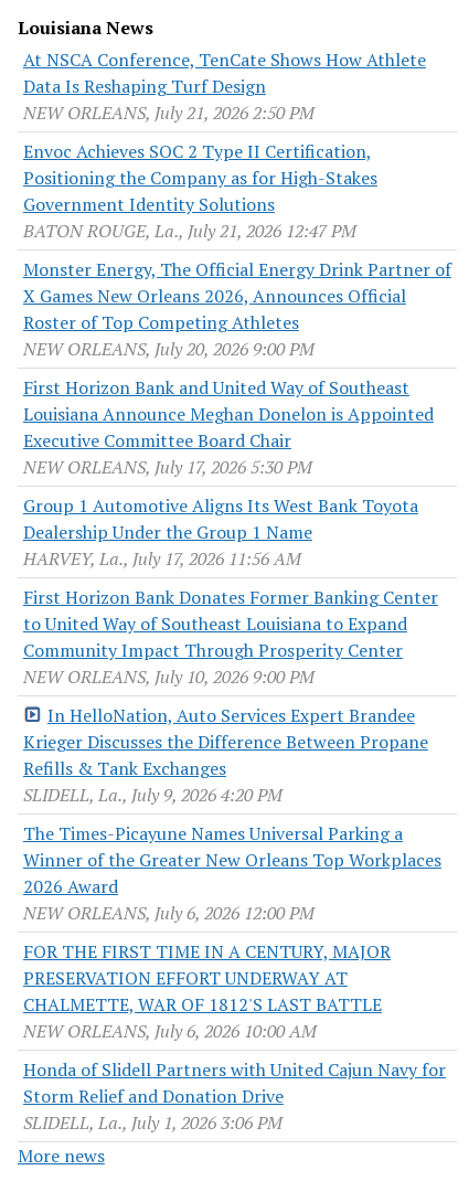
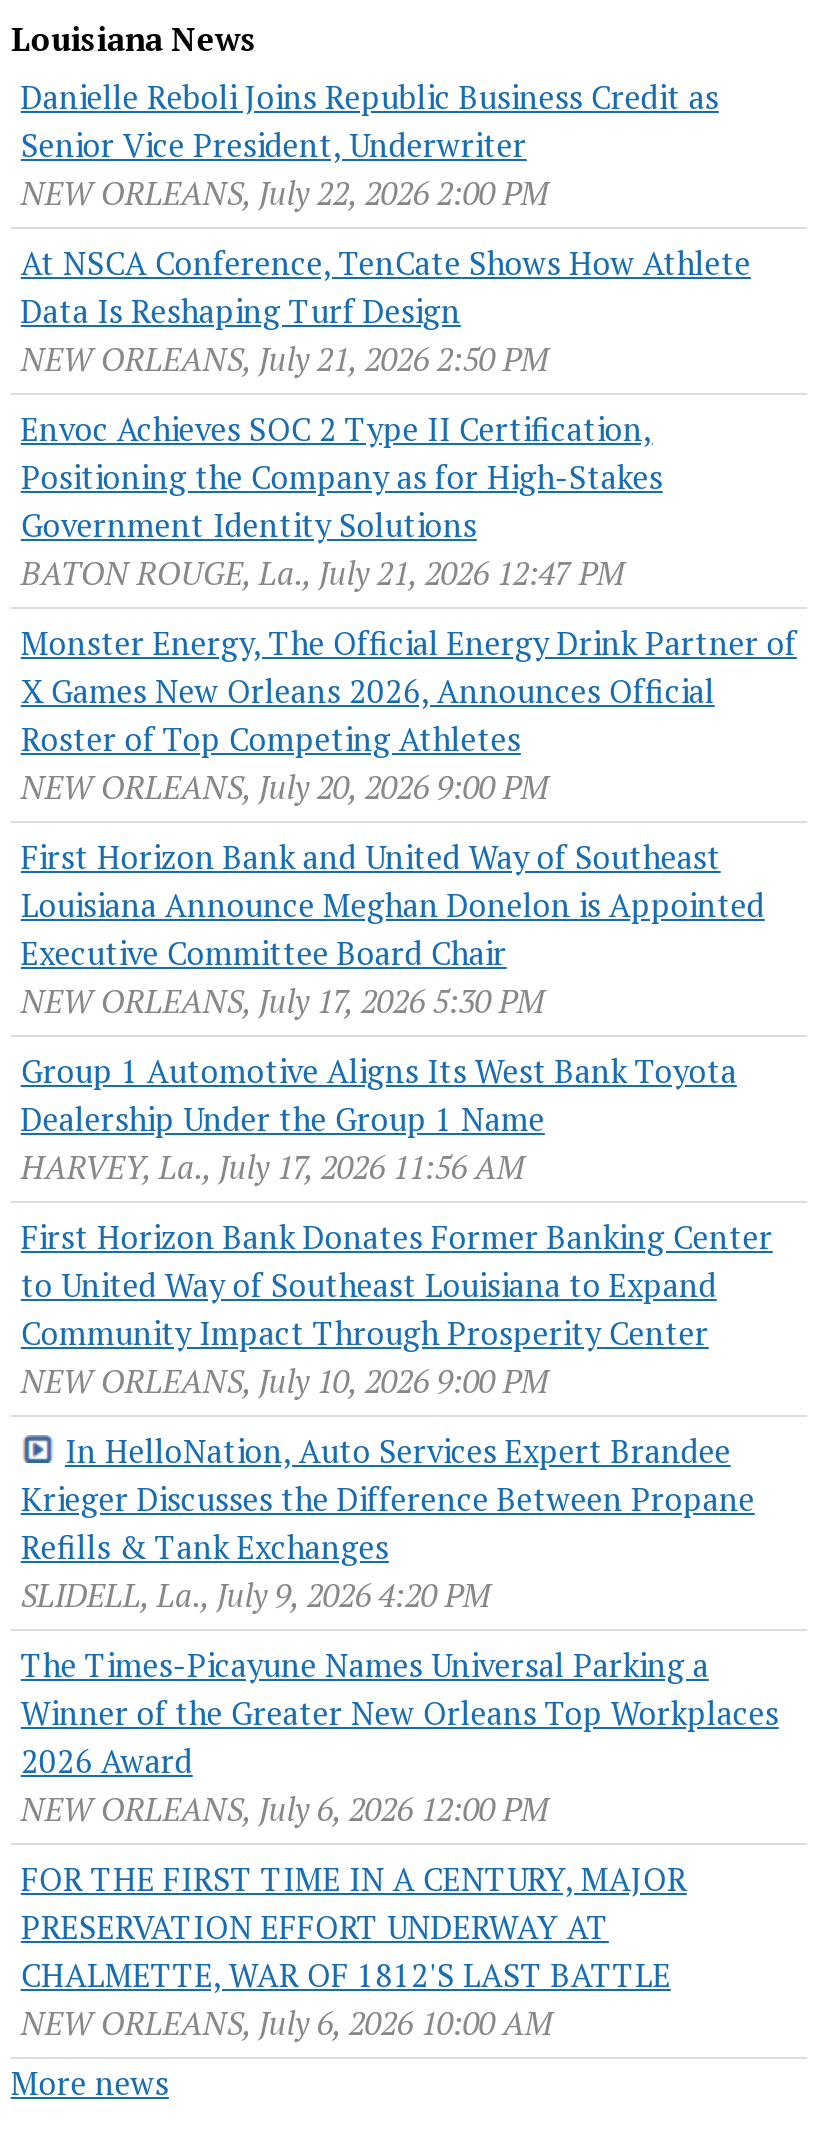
+ Danielle Reboli Joins Republic Business Credit as
+ Senior Vice President, Underwriter
+ NEW ORLEANS, July 22, 2026 2:00 PM

moved down: At NSCA Conference, TenCate Shows How Athlete | Data Is Reshaping Turf Design | NEW ORLEANS, July 21, 2026 2:50 PM | ... | CHALMETTE, WAR OF 1812'S LAST BATTLE | NEW ORLEANS, July 6, 2026 10:00 AM

- Honda of Slidell Partners with United Cajun Navy for
- Storm Relief and Donation Drive
- SLIDELL, La., July 1, 2026 3:06 PM
